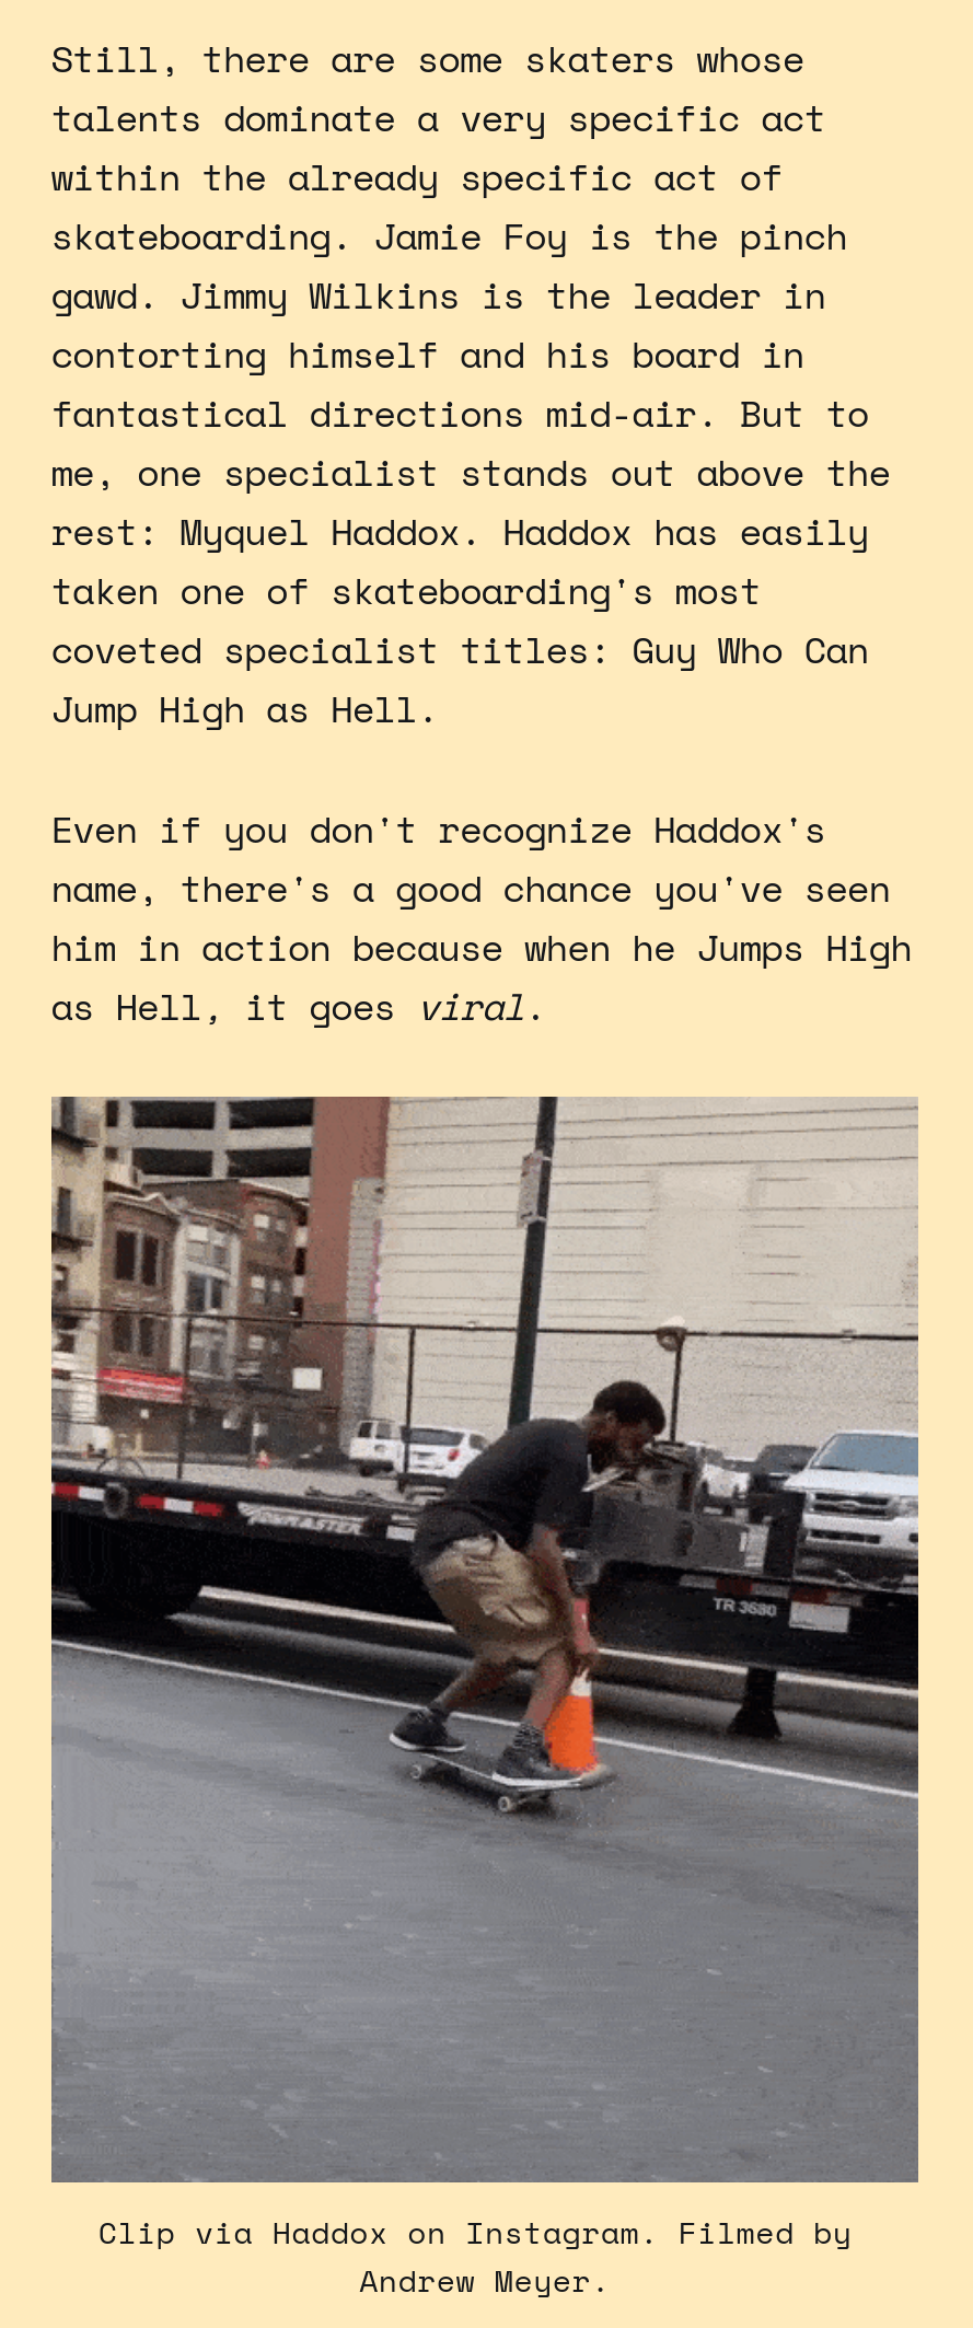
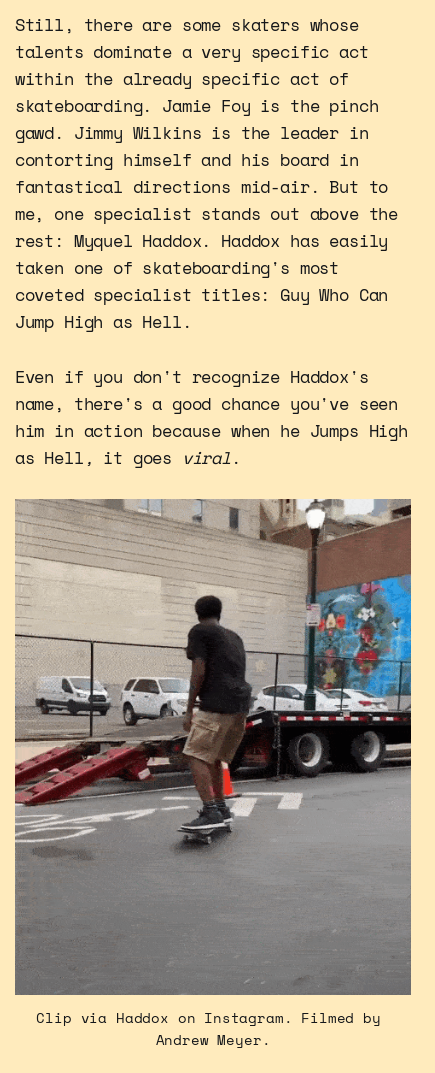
- [image]
+ [image]
